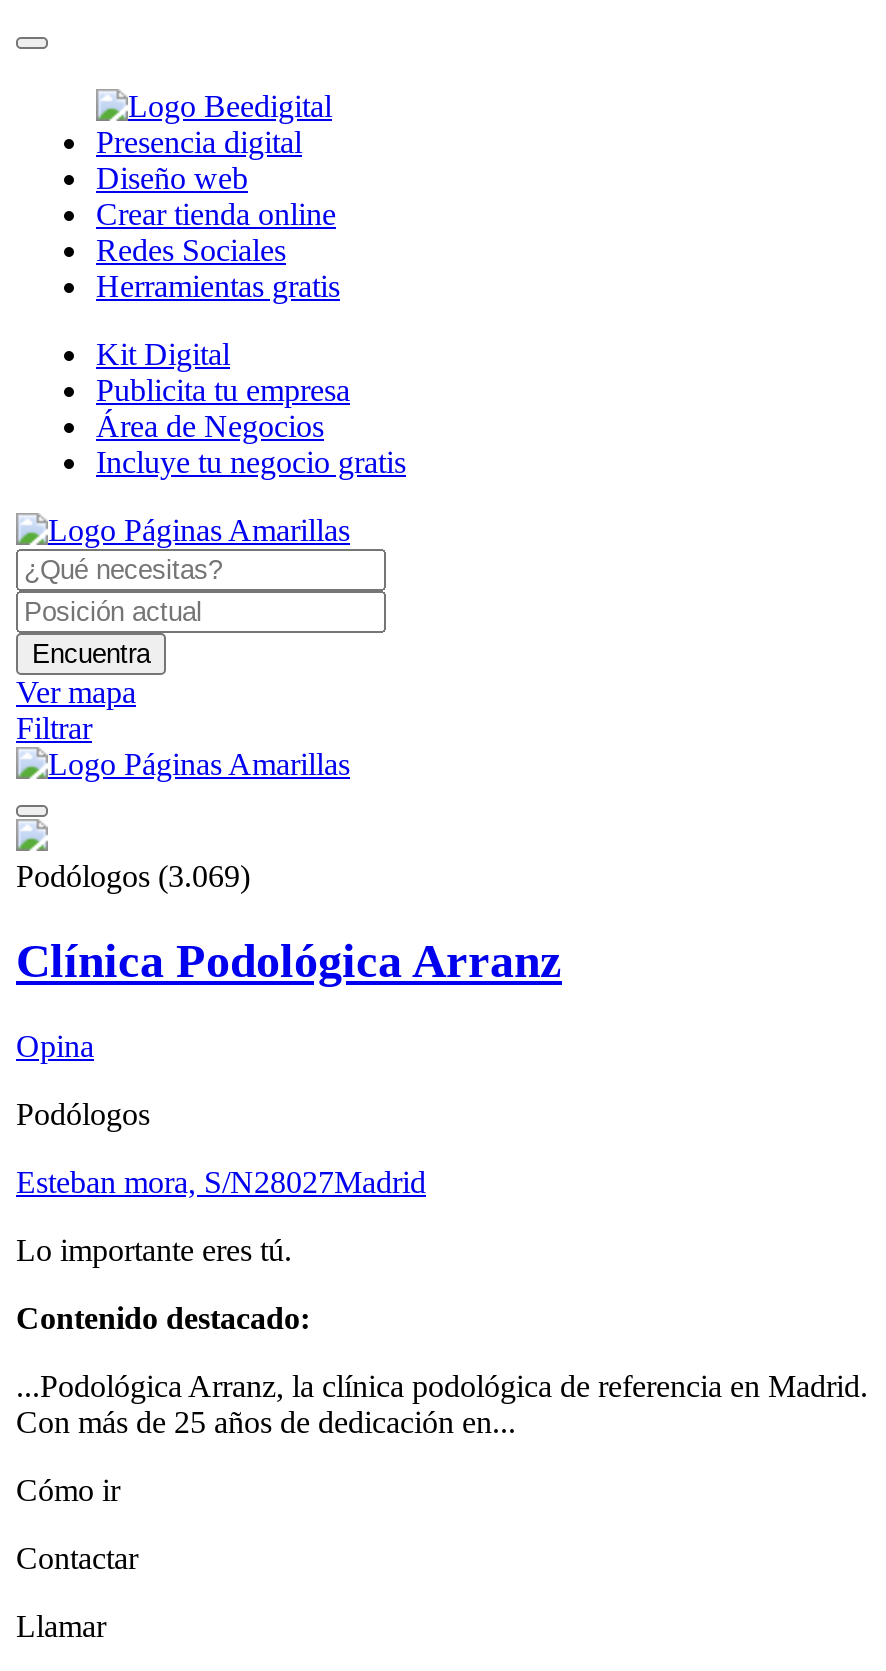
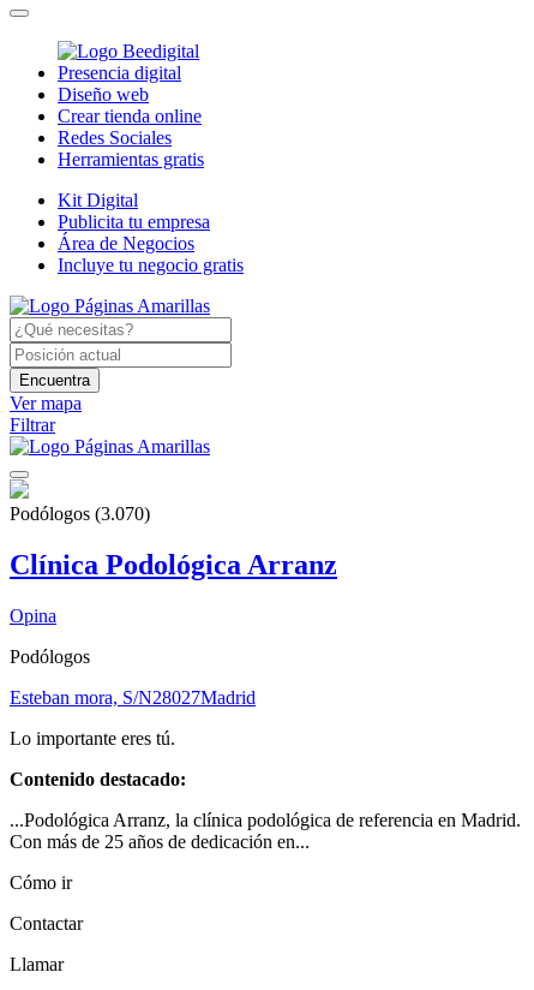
- Podólogos (3.069)
+ Podólogos (3.070)
